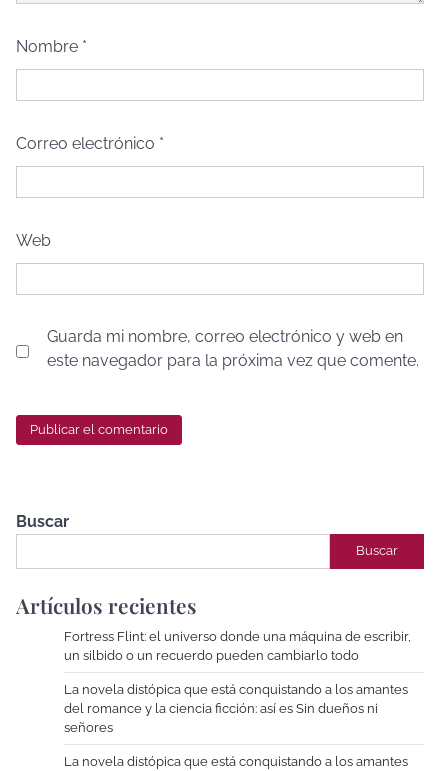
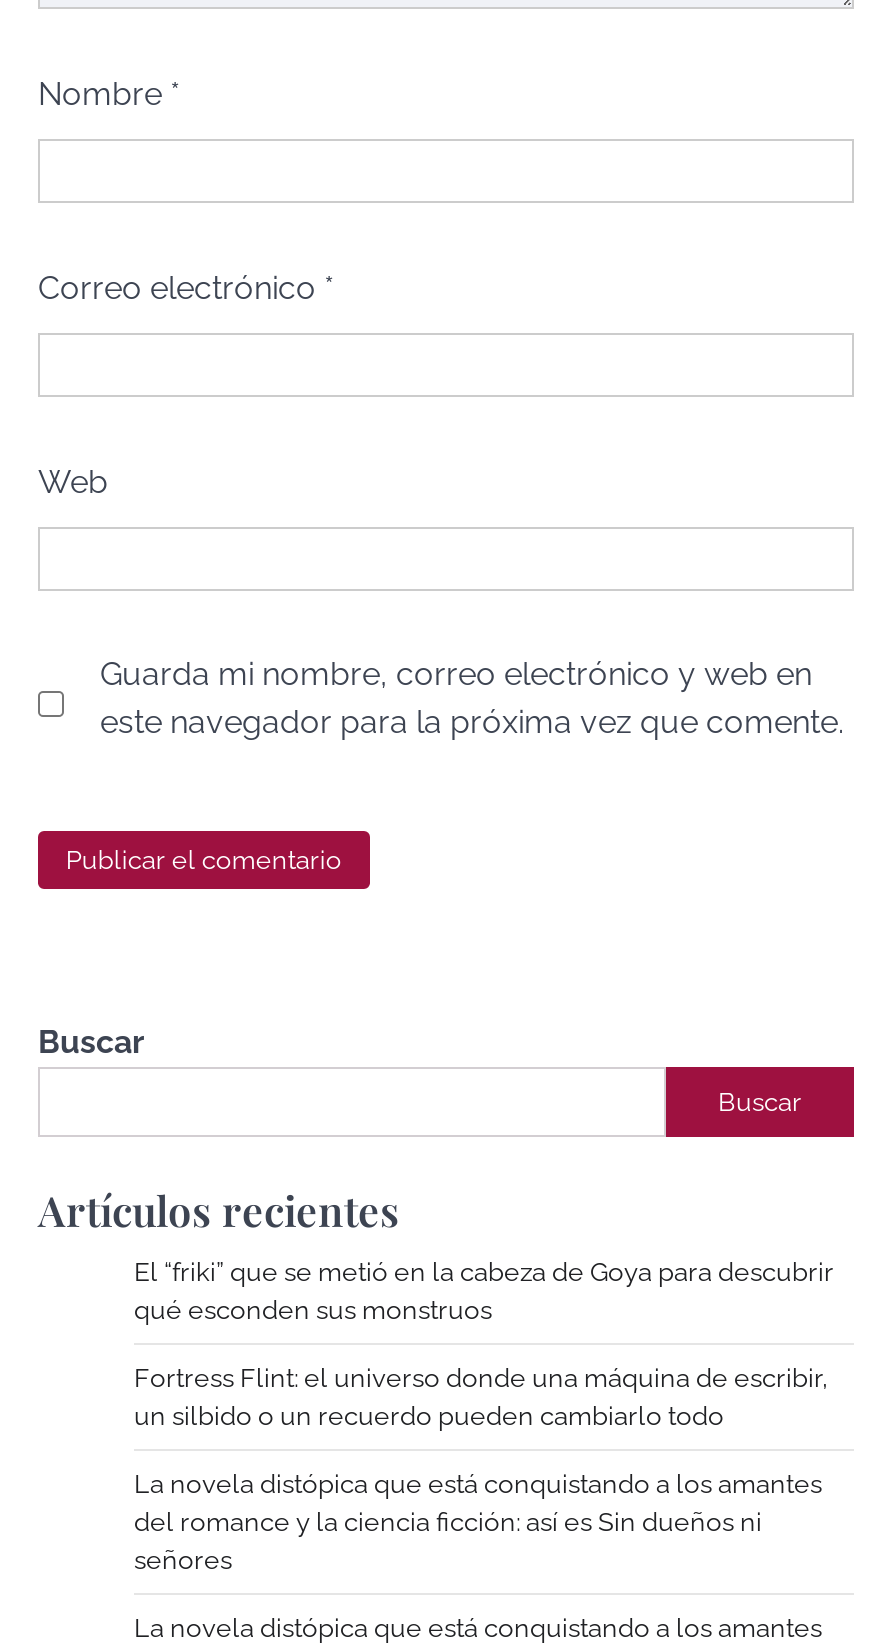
+ El “friki” que se metió en la cabeza de Goya para descubrir
+ qué esconden sus monstruos
